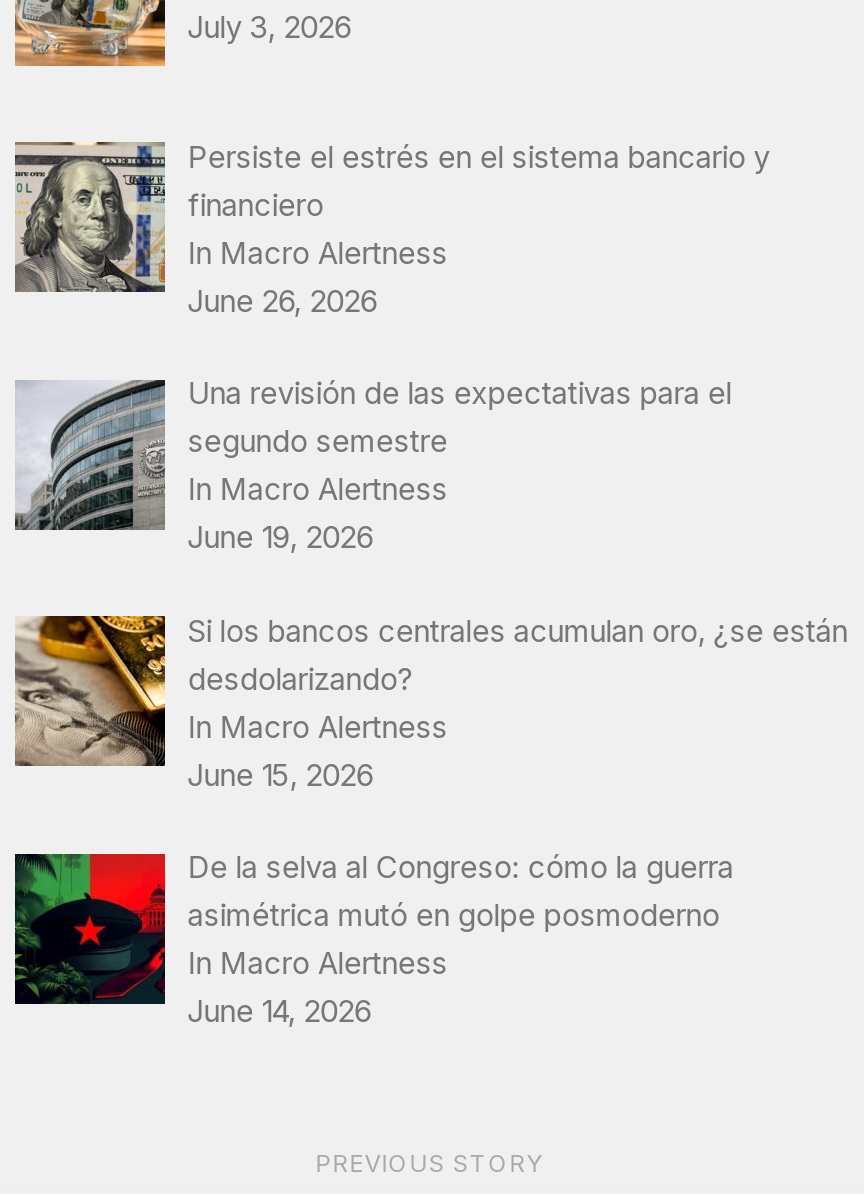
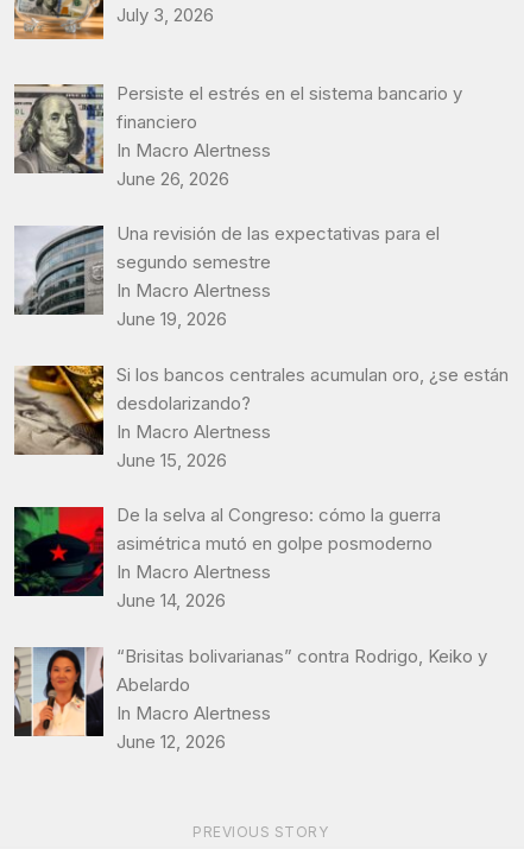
+ [image]
+ “Brisitas bolivarianas” contra Rodrigo, Keiko y
+ Abelardo
+ In Macro Alertness
+ June 12, 2026
